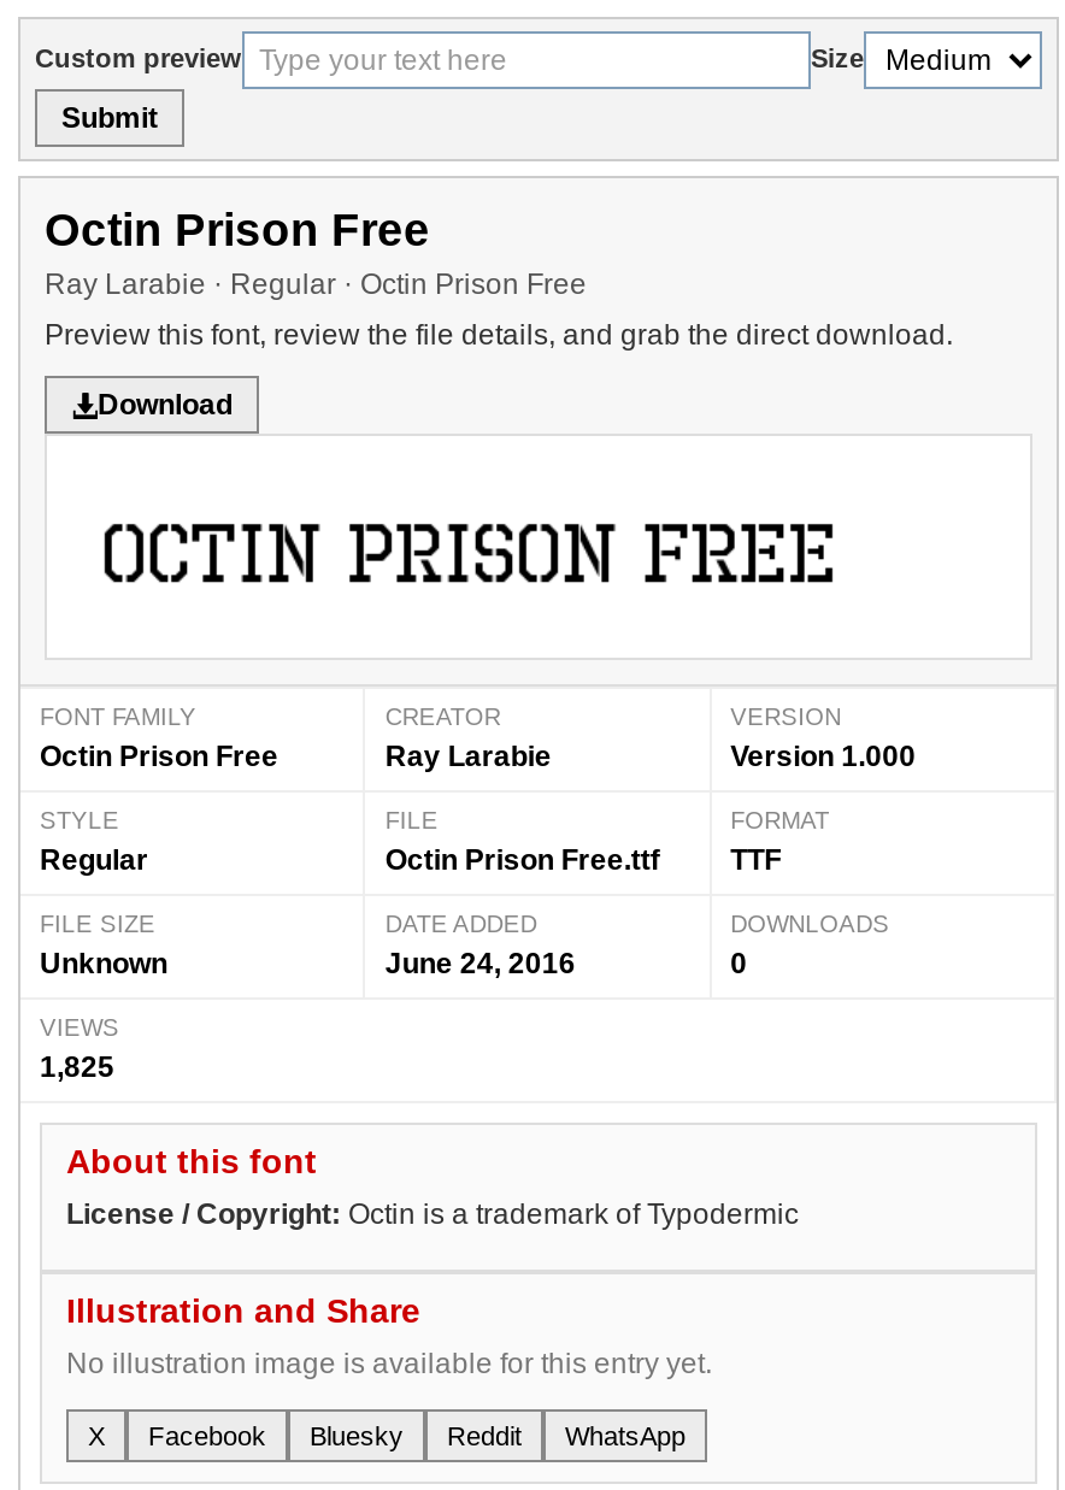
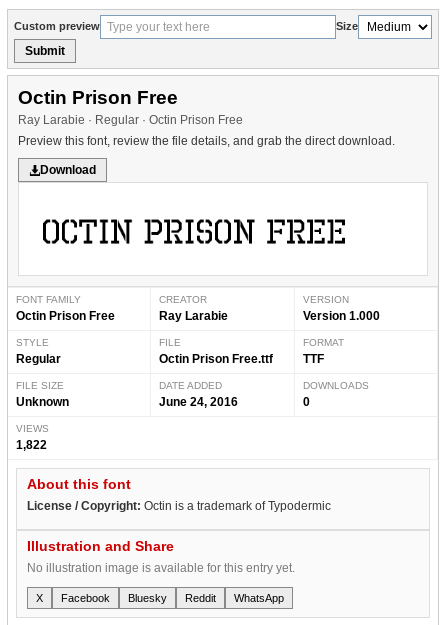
- 1,825
+ 1,822
